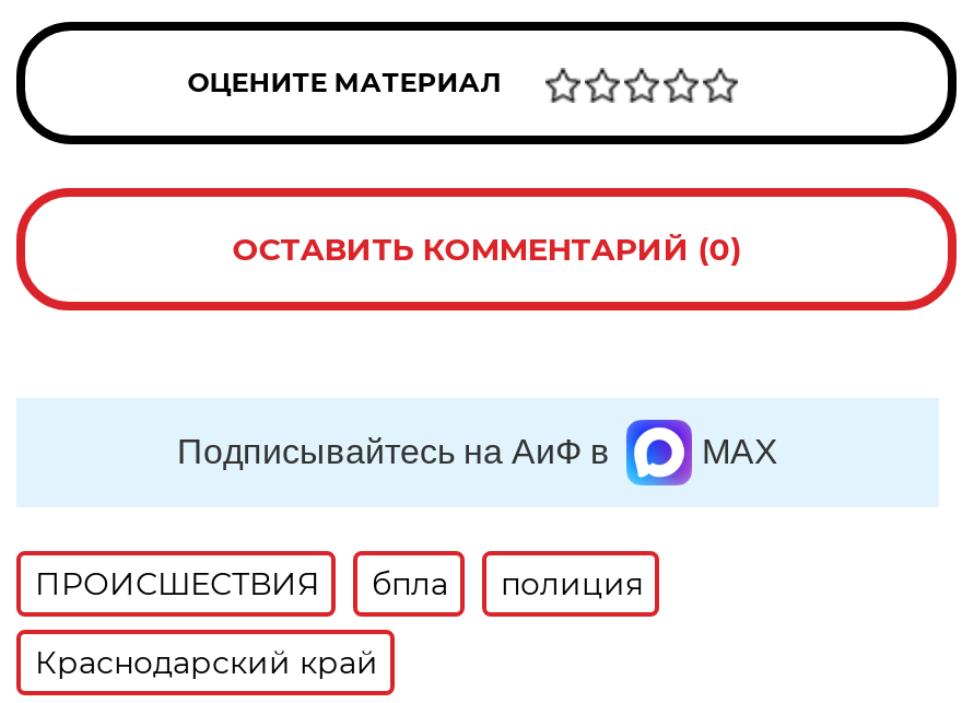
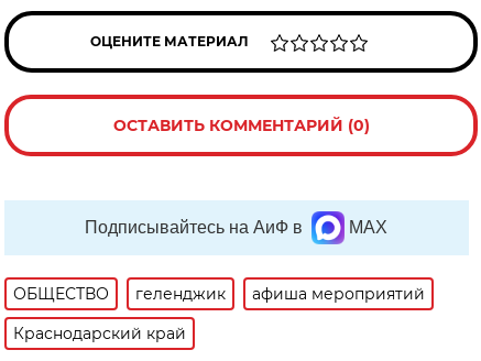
- ПРОИСШЕСТВИЯ
- бпла
- полиция
+ ОБЩЕСТВО
+ геленджик
+ афиша мероприятий
